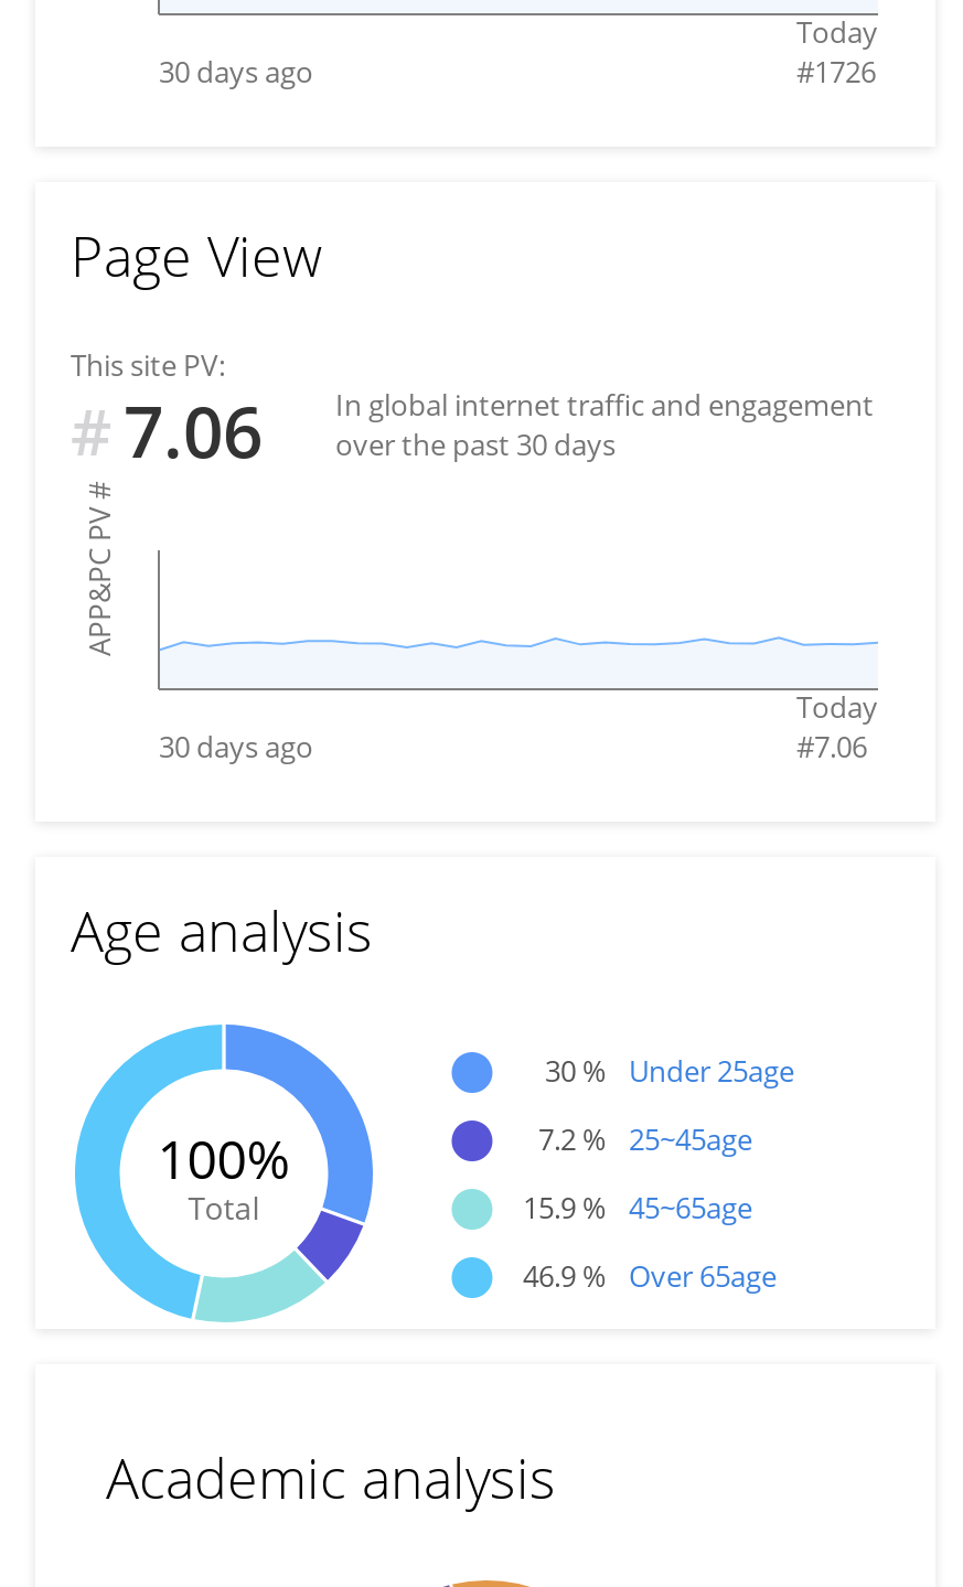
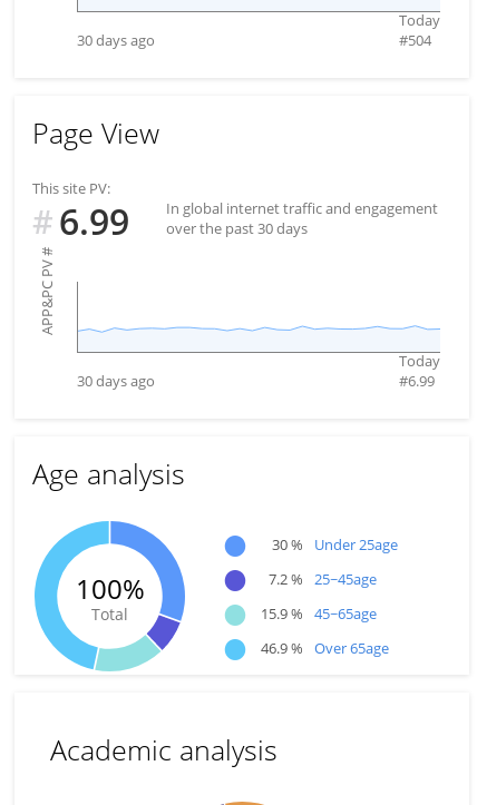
- #1726
+ #504

- # 7.06 In global internet traffic and engagement over the past 30 days
+ # 6.99 In global internet traffic and engagement over the past 30 days

- #7.06
+ #6.99
